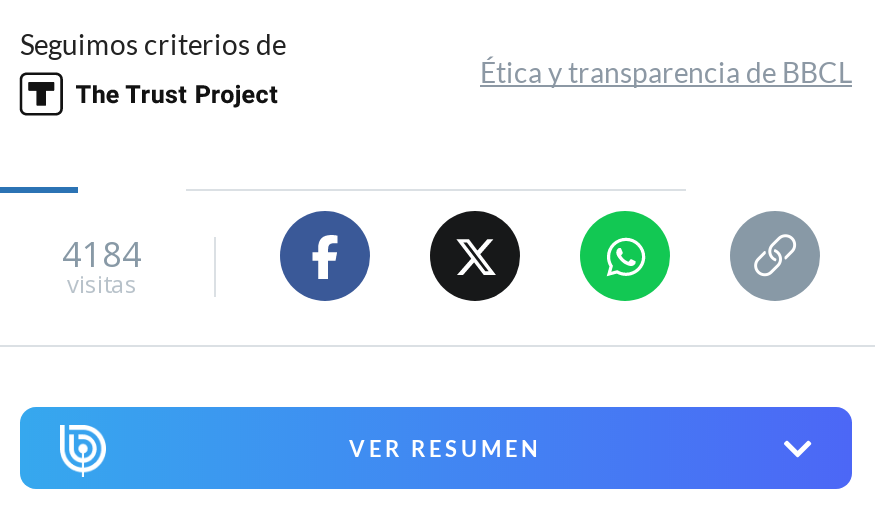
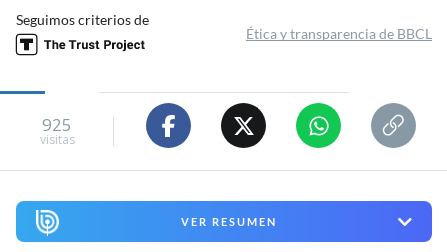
- 4184
+ 925
